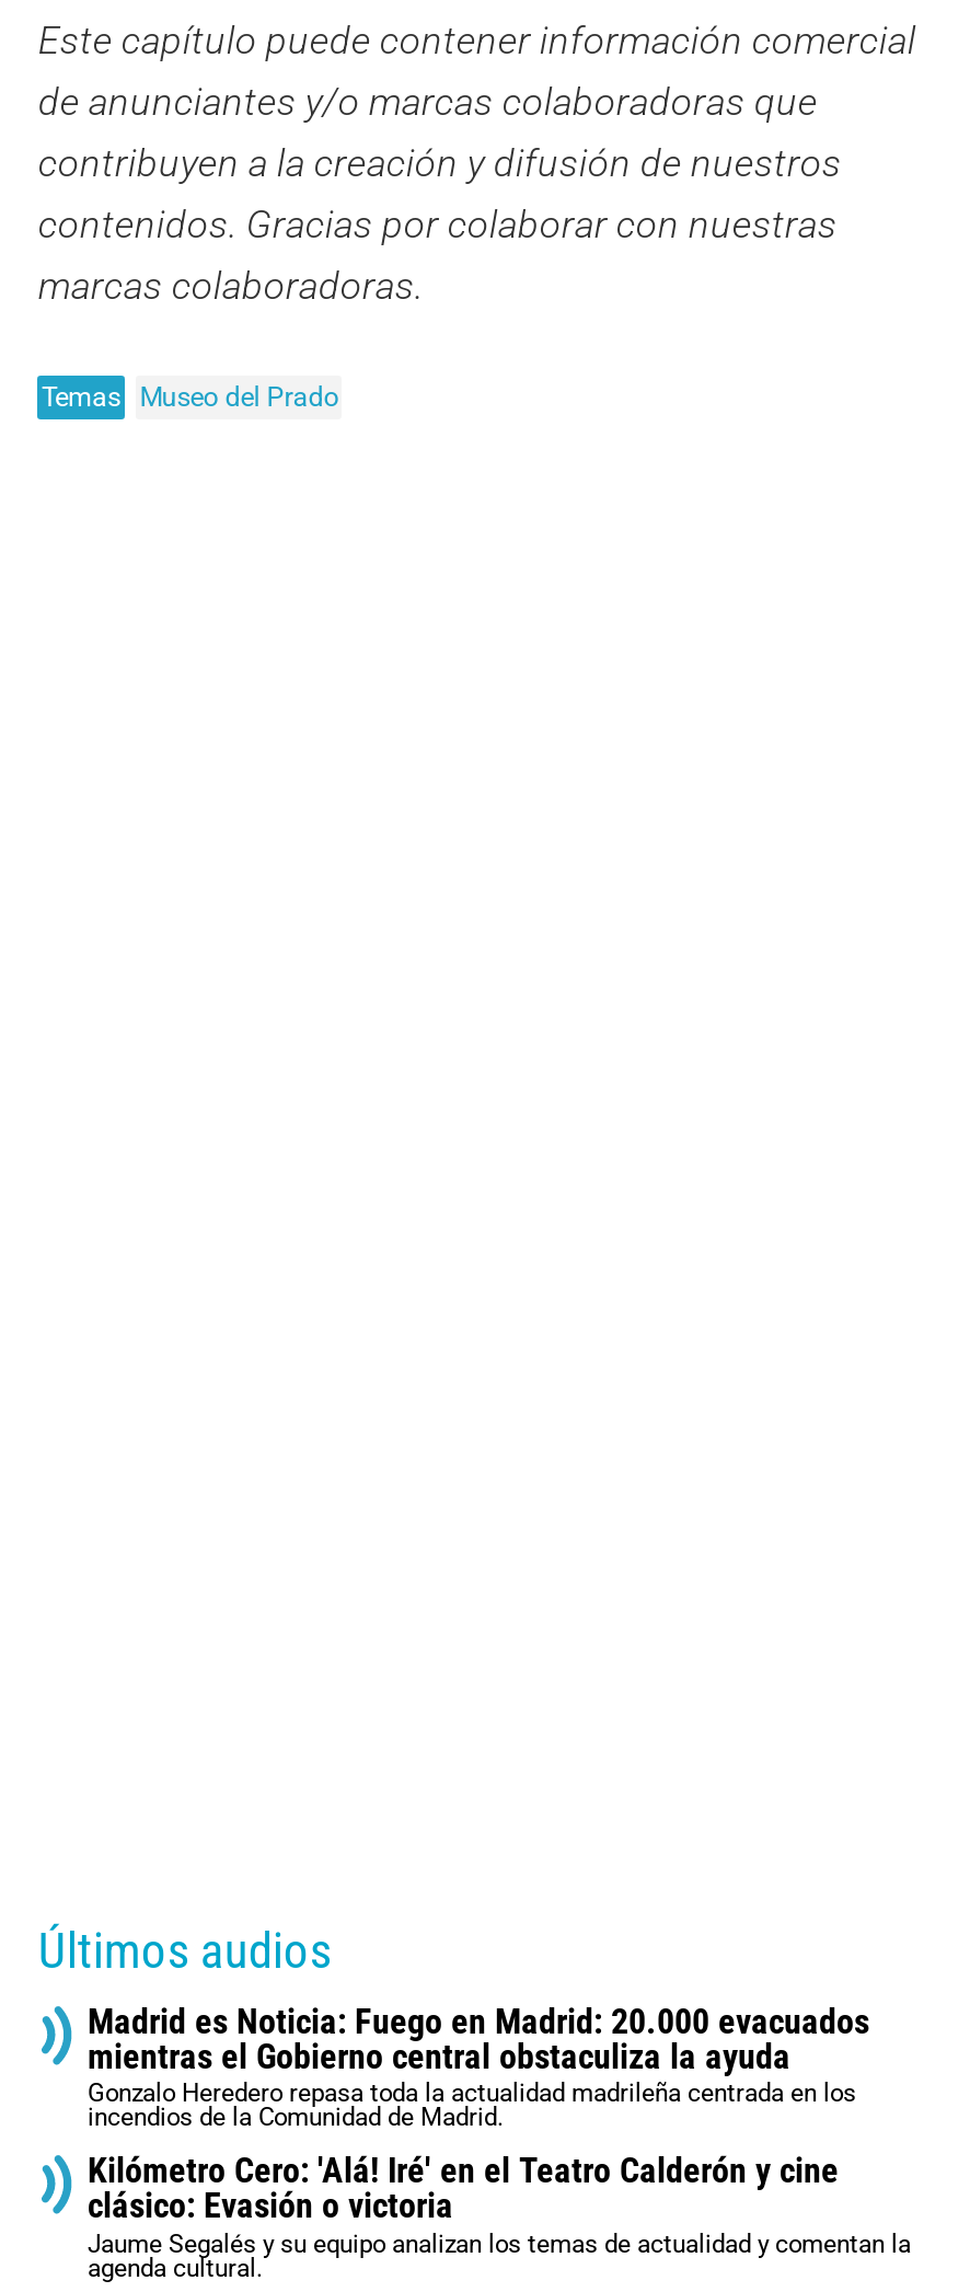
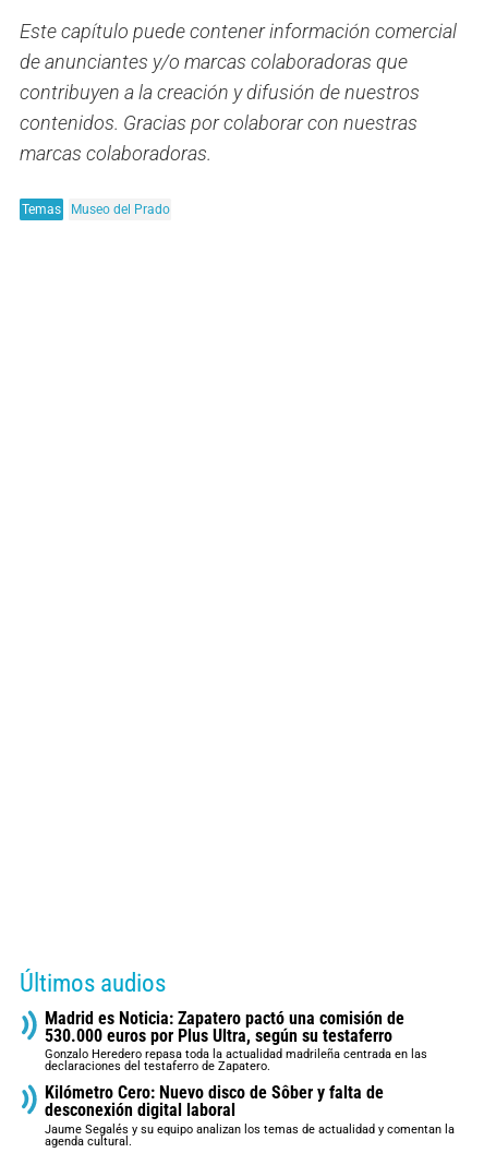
- Madrid es Noticia: Fuego en Madrid: 20.000 evacuados
- mientras el Gobierno central obstaculiza la ayuda
- Gonzalo Heredero repasa toda la actualidad madrileña centrada en los
- incendios de la Comunidad de Madrid.
- Kilómetro Cero: 'Alá! Iré' en el Teatro Calderón y cine
- clásico: Evasión o victoria
+ Madrid es Noticia: Zapatero pactó una comisión de
+ 530.000 euros por Plus Ultra, según su testaferro
+ Gonzalo Heredero repasa toda la actualidad madrileña centrada en las
+ declaraciones del testaferro de Zapatero.
+ Kilómetro Cero: Nuevo disco de Sôber y falta de
+ desconexión digital laboral
